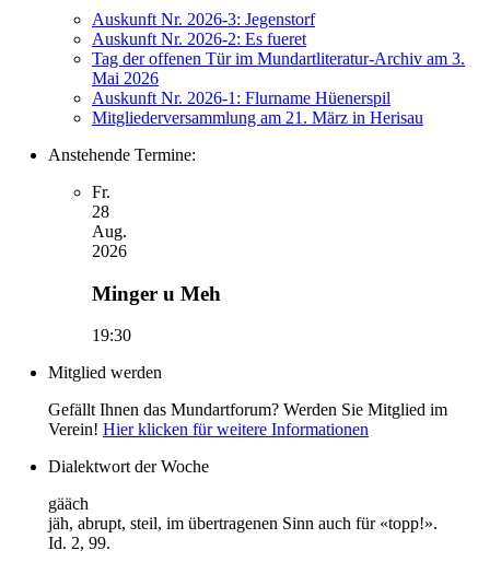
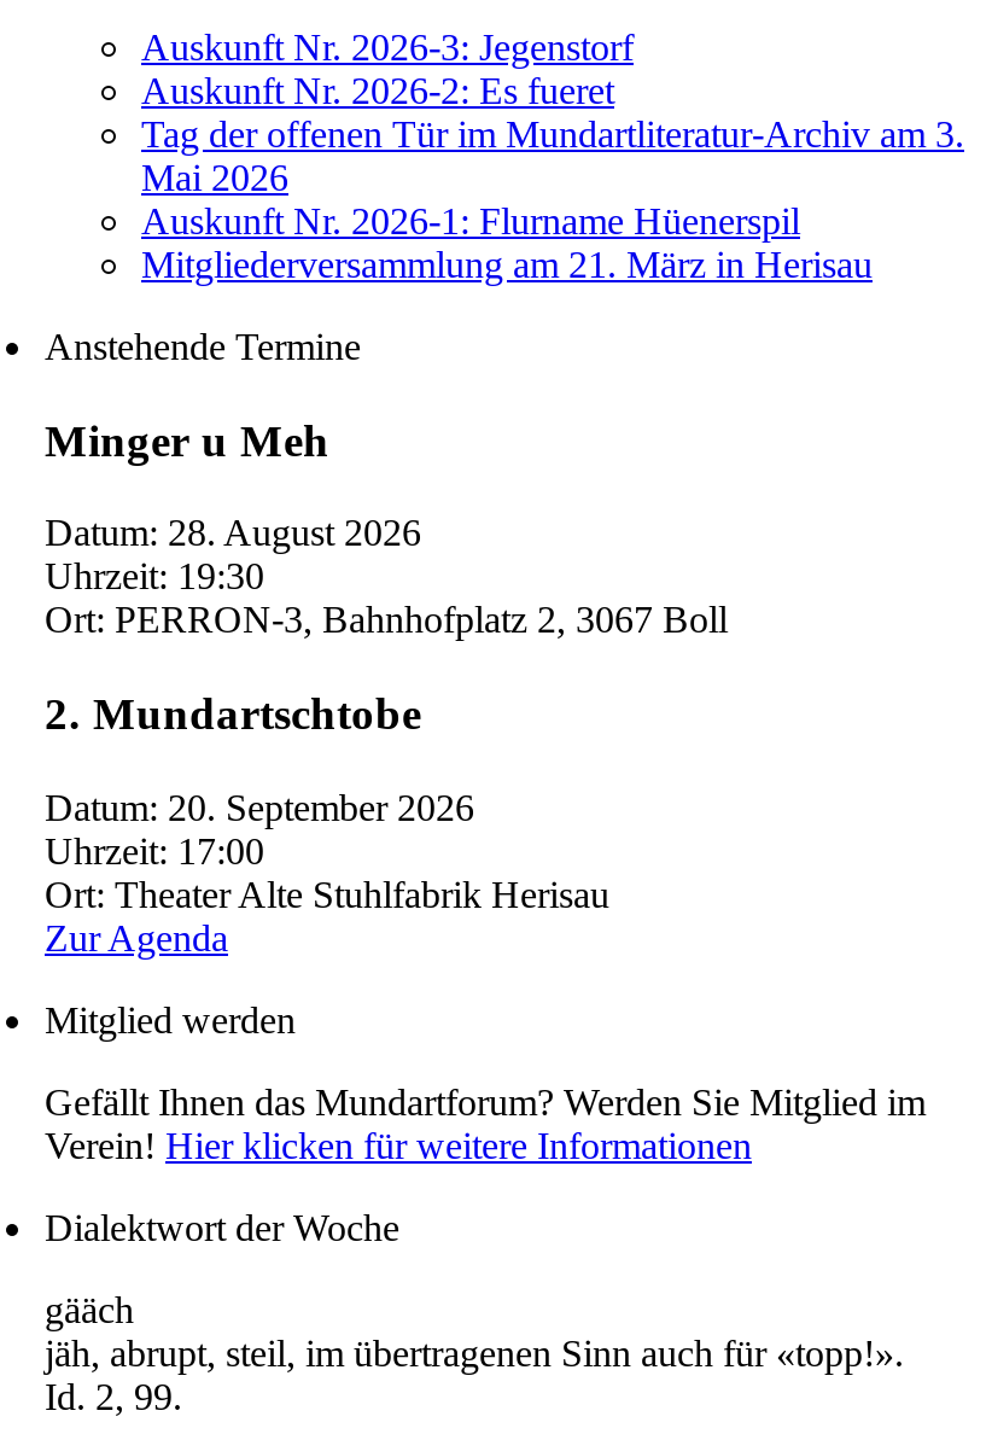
- Anstehende Termine:
- Fr.
- 28
- Aug.
- 2026
+ Anstehende Termine

moved up: Minger u Meh

- 19:30
+ Datum: 28. August 2026
+ Uhrzeit: 19:30
+ Ort: PERRON-3, Bahnhofplatz 2, 3067 Boll
+ 2. Mundartschtobe
+ Datum: 20. September 2026
+ Uhrzeit: 17:00
+ Ort: Theater Alte Stuhlfabrik Herisau
+ Zur Agenda
